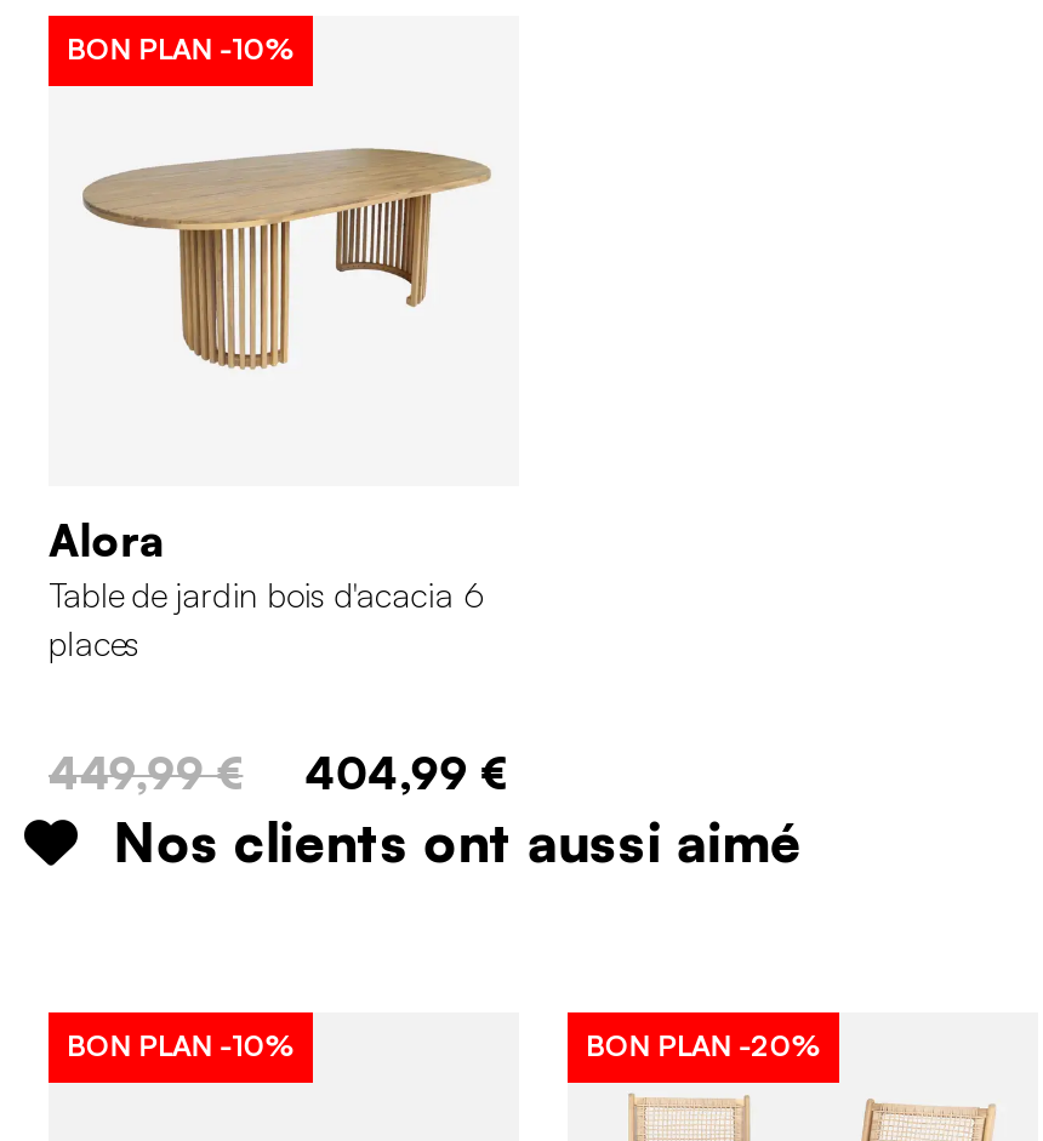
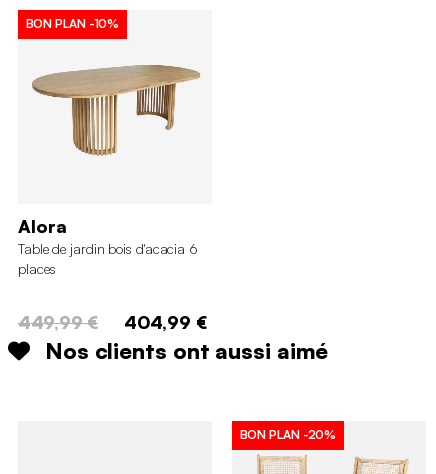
- BON PLAN -10%
